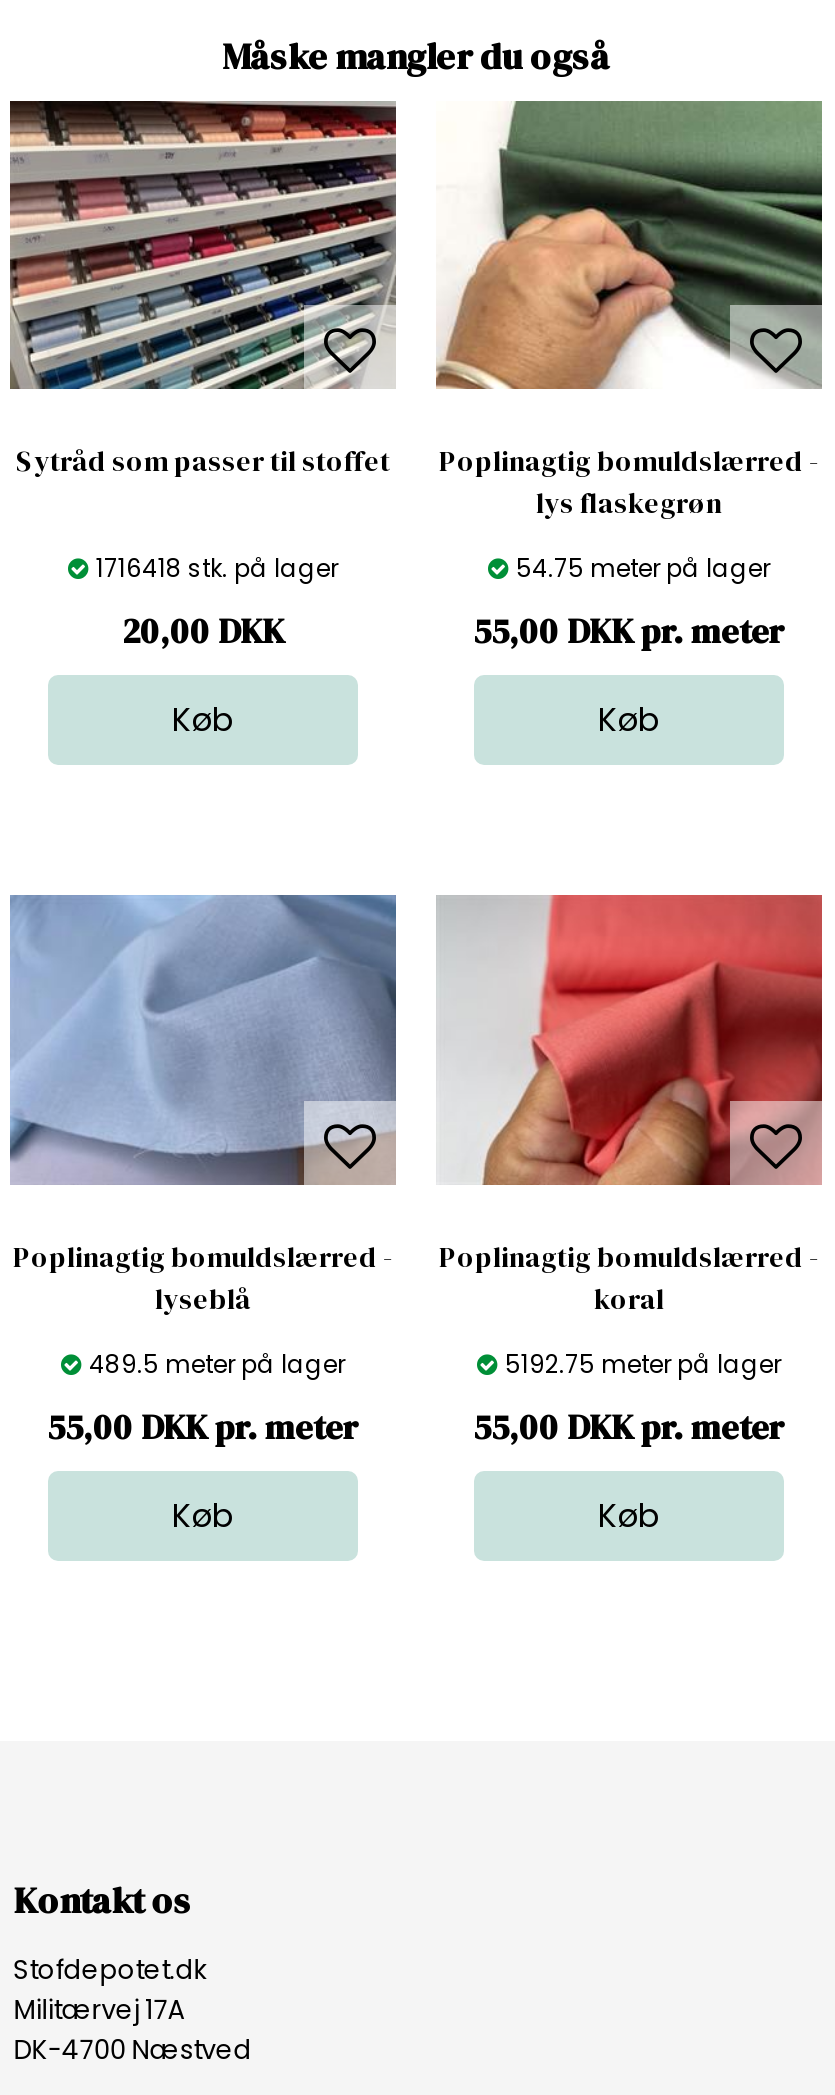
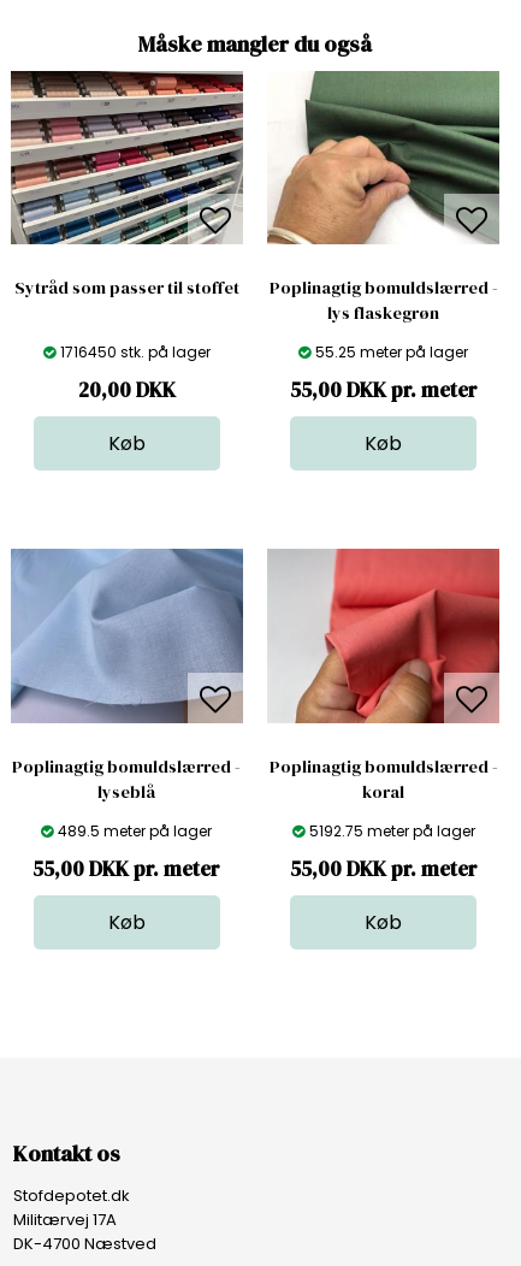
- 1716418 stk. på lager
+ 1716450 stk. på lager

- 54.75 meter på lager
+ 55.25 meter på lager
